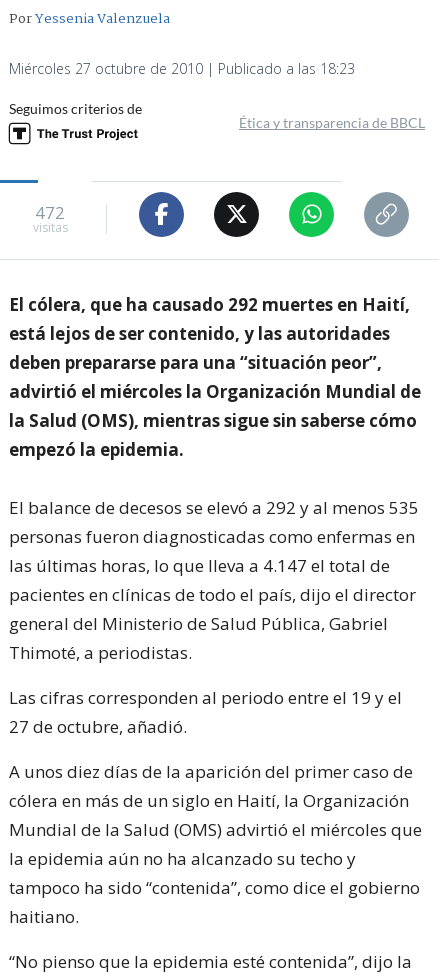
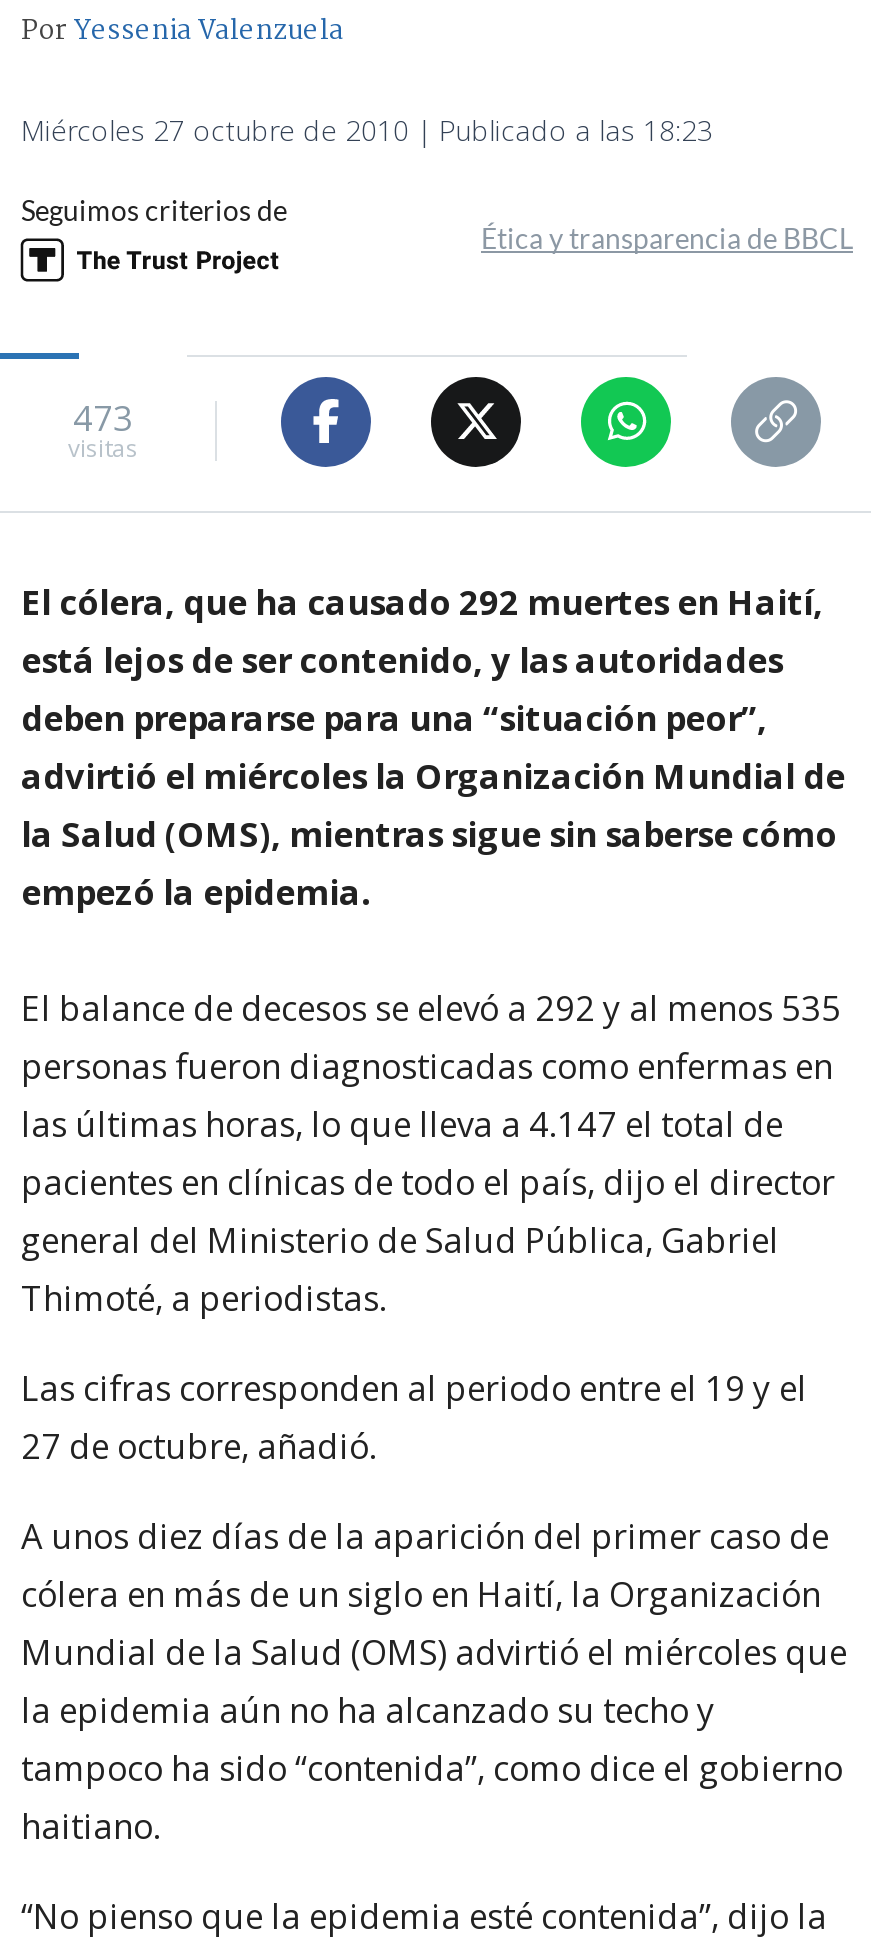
- 472
+ 473
